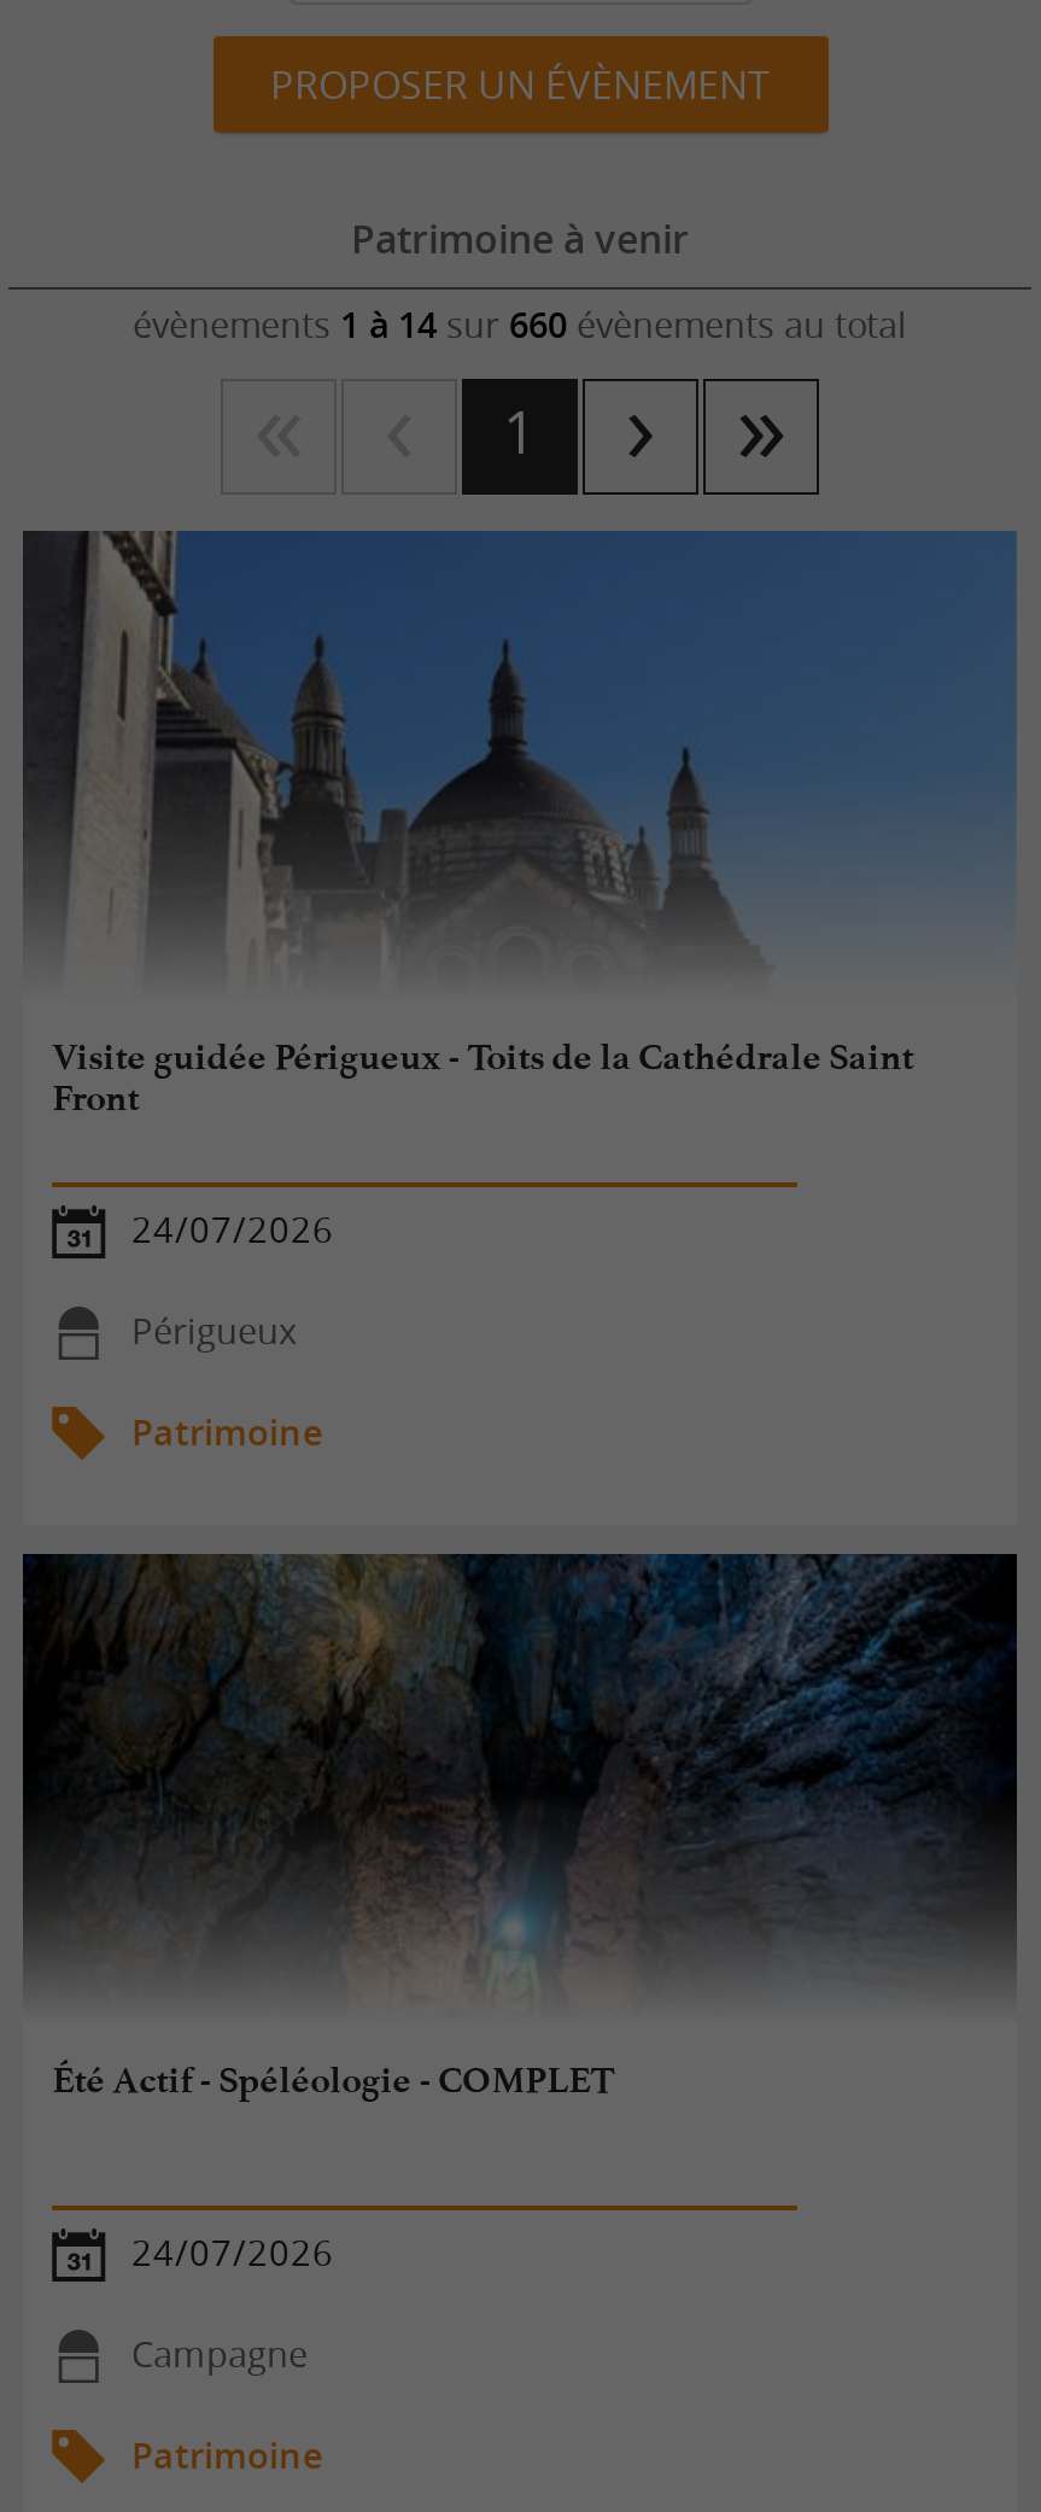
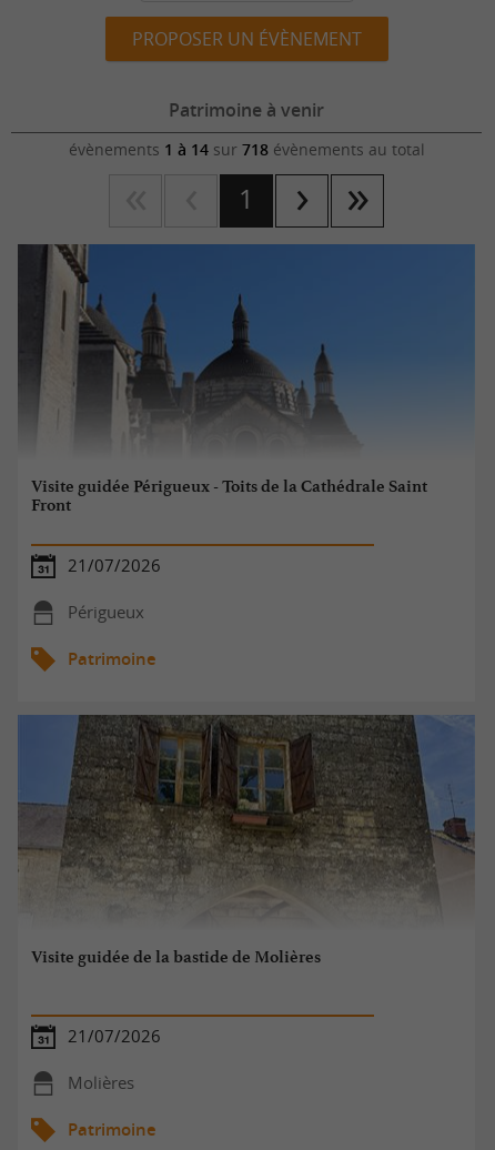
- évènements 1 à 14 sur 660 évènements au total
+ évènements 1 à 14 sur 718 évènements au total

- 24/07/2026
+ 21/07/2026

- [image]
- Été Actif - Spéléologie - COMPLET
+ [image]
+ Visite guidée de la bastide de Molières

- 24/07/2026
+ 21/07/2026

- Campagne
+ Molières
